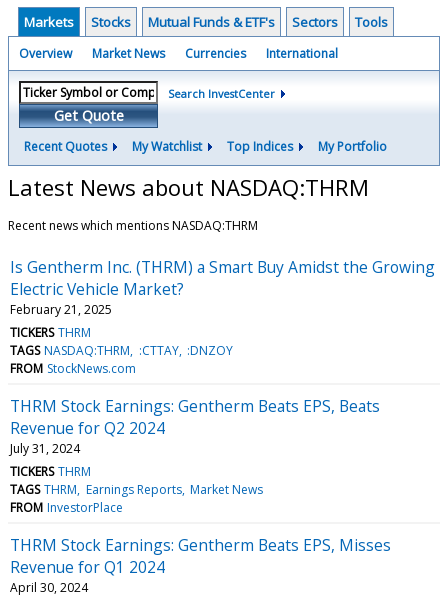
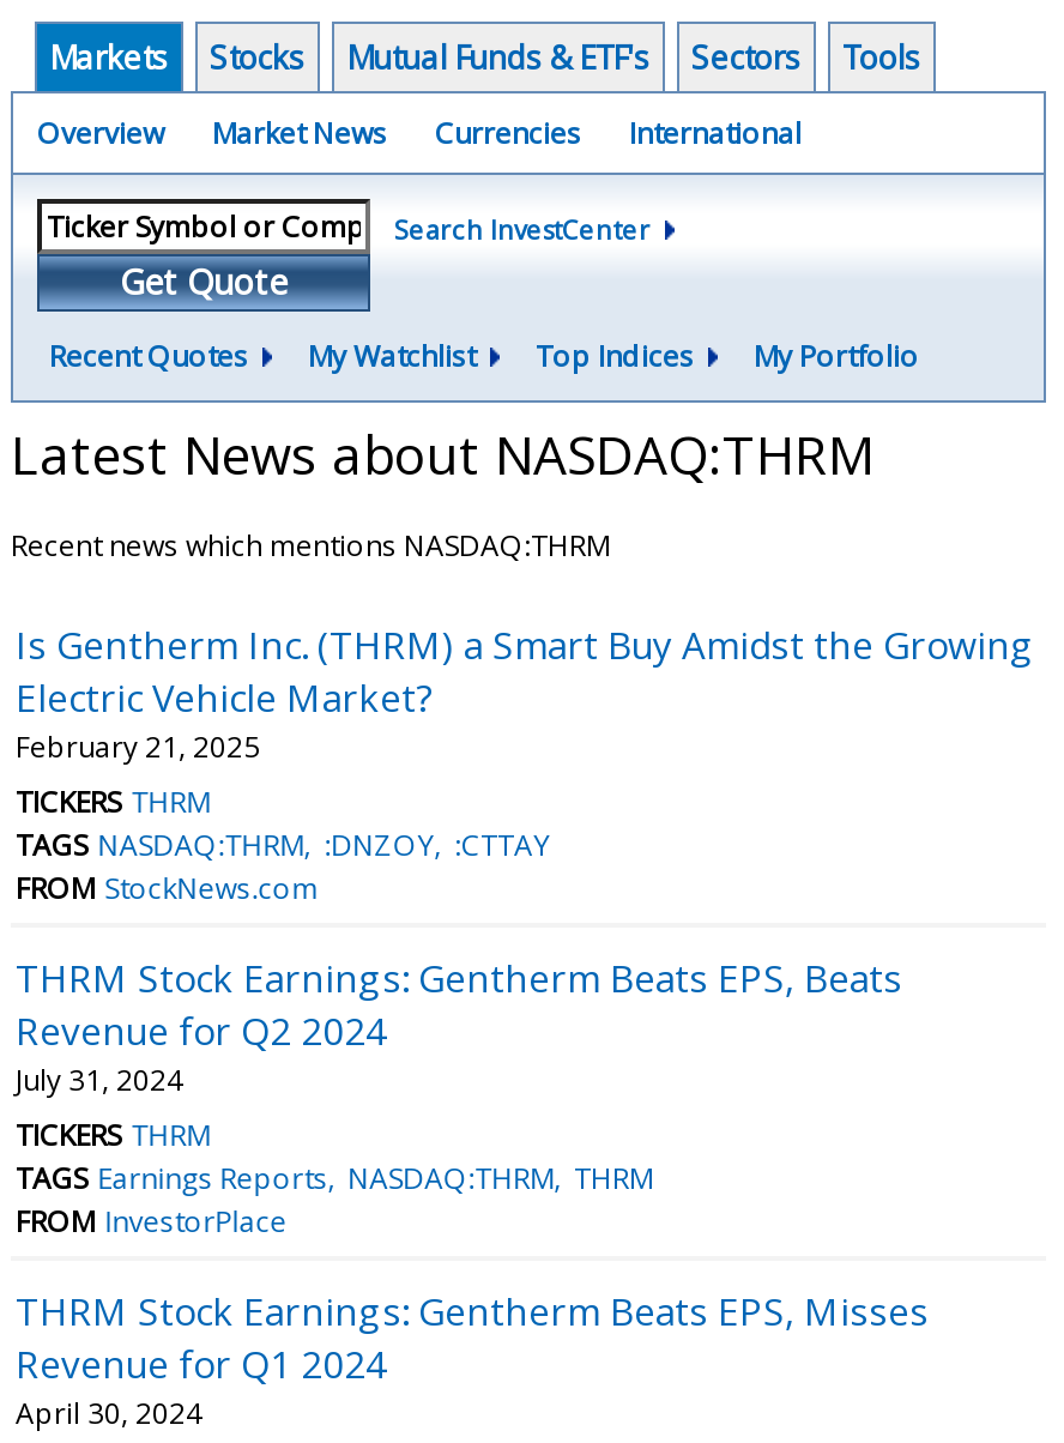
- TAGS NASDAQ:THRM :CTTAY :DNZOY
+ TAGS NASDAQ:THRM :DNZOY :CTTAY

- TAGS THRM Earnings Reports Market News
+ TAGS Earnings Reports NASDAQ:THRM THRM
